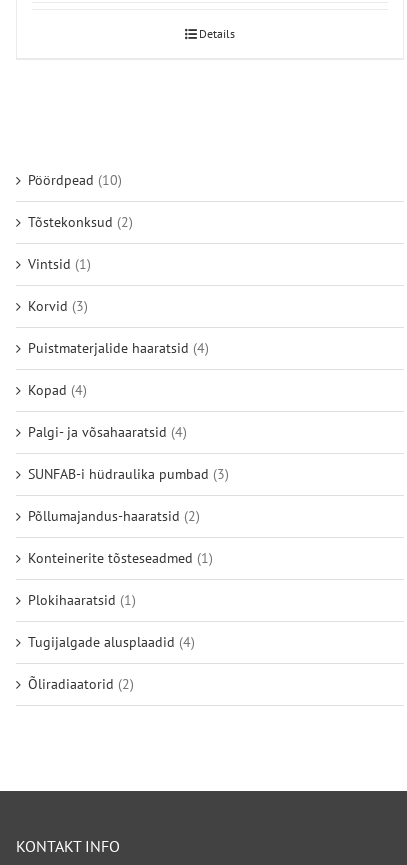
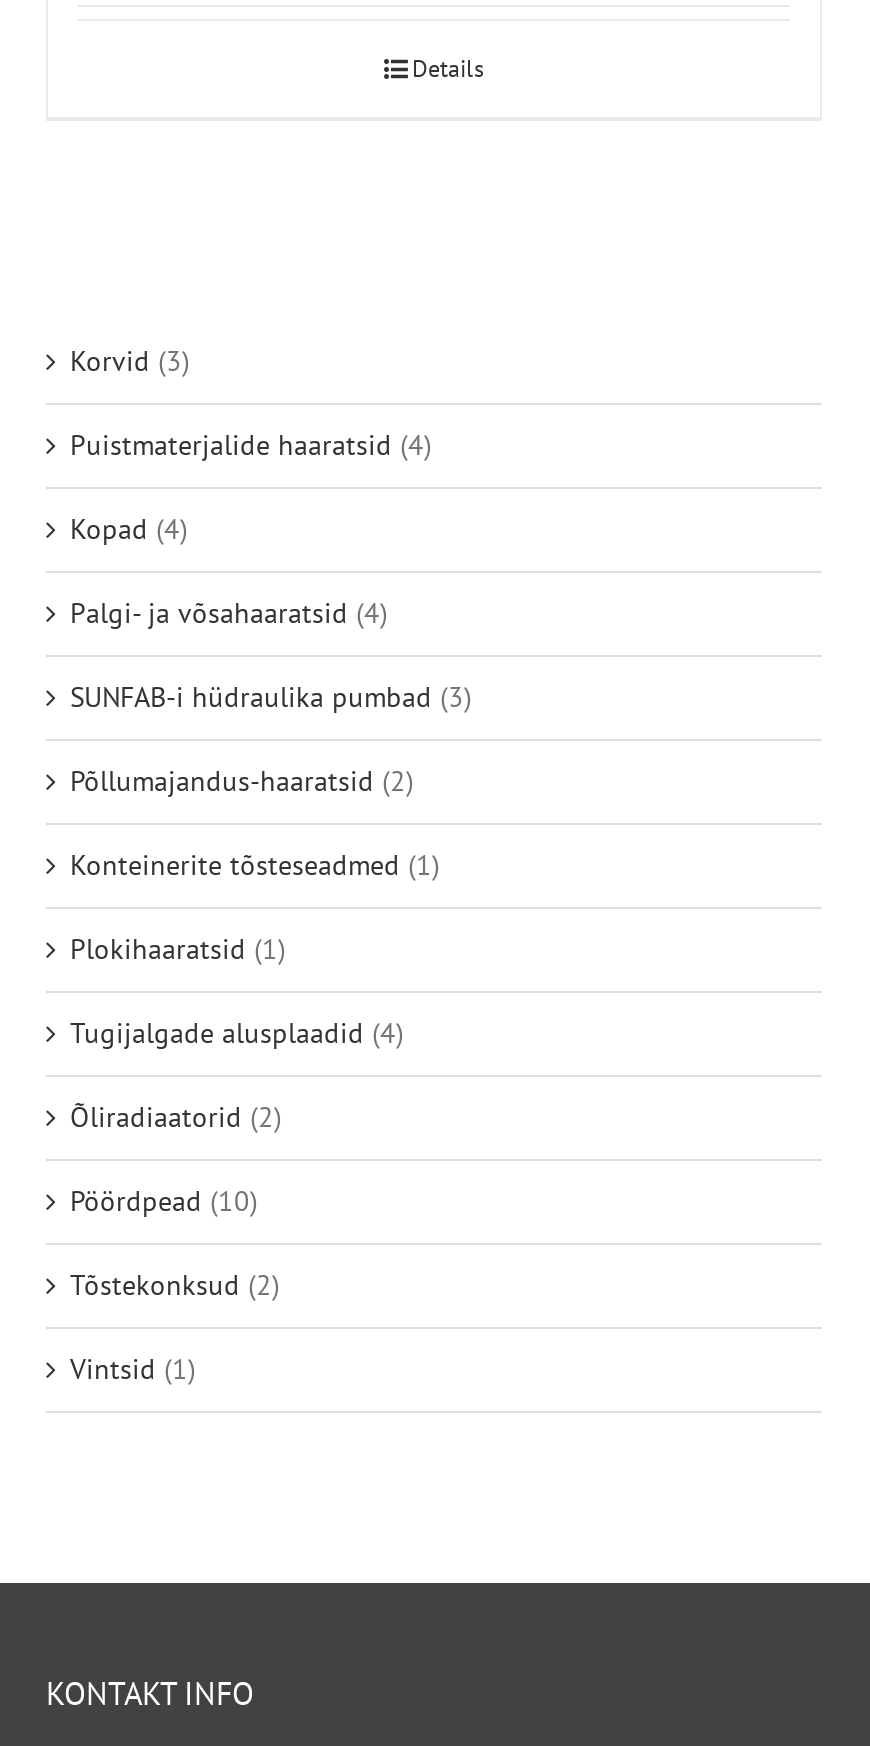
moved down: Pöördpead (10) | Tõstekonksud (2) | Vintsid (1)

moved up: Korvid (3) | Puistmaterjalide haaratsid (4) | Kopad (4) | ... | Tugijalgade alusplaadid (4) | Õliradiaatorid (2)
